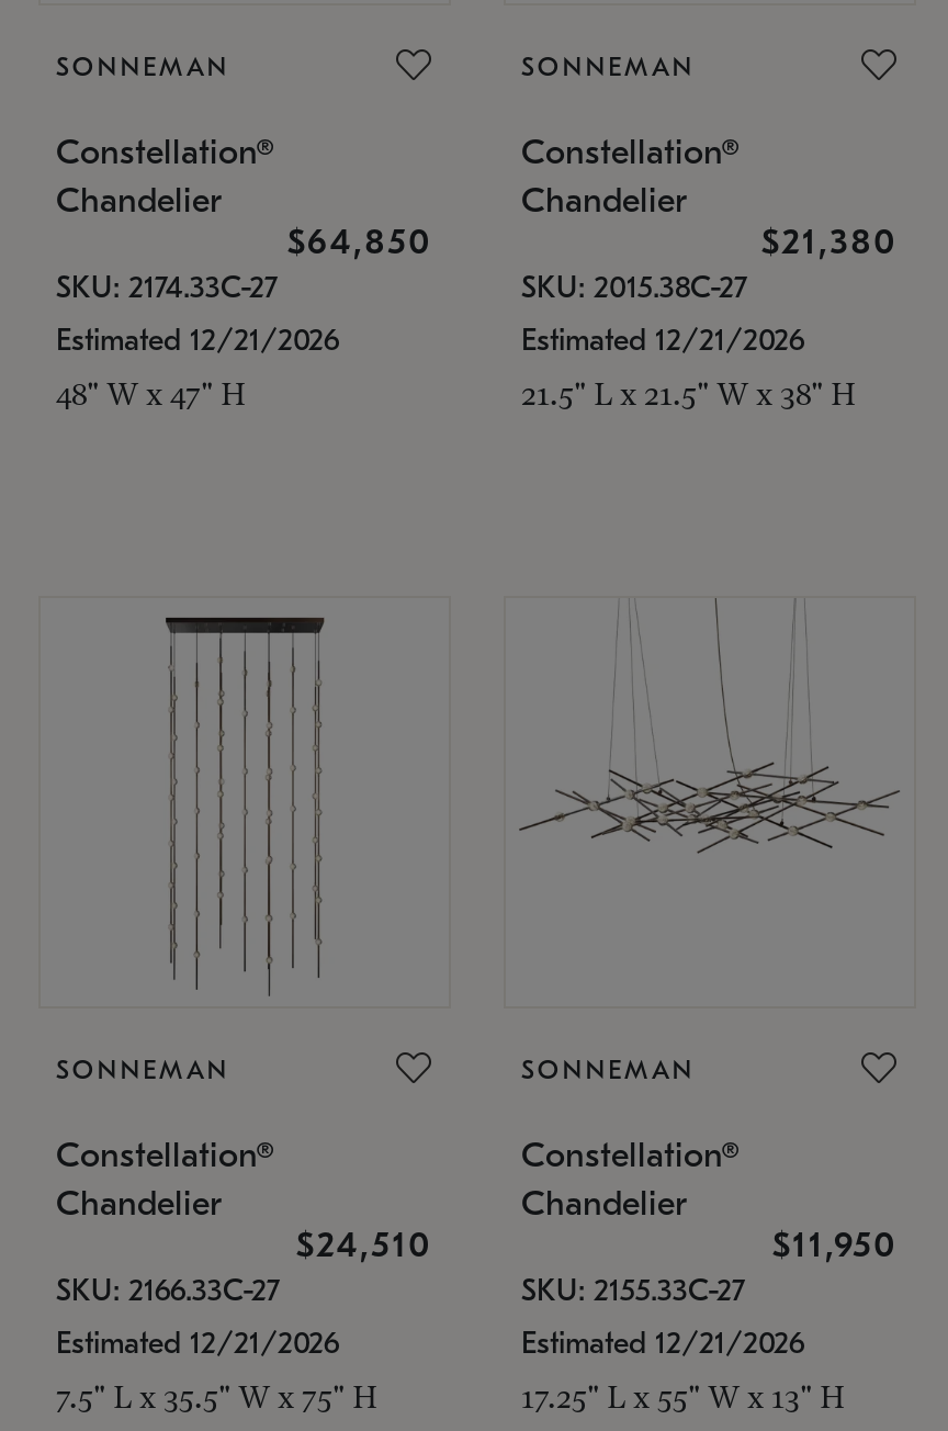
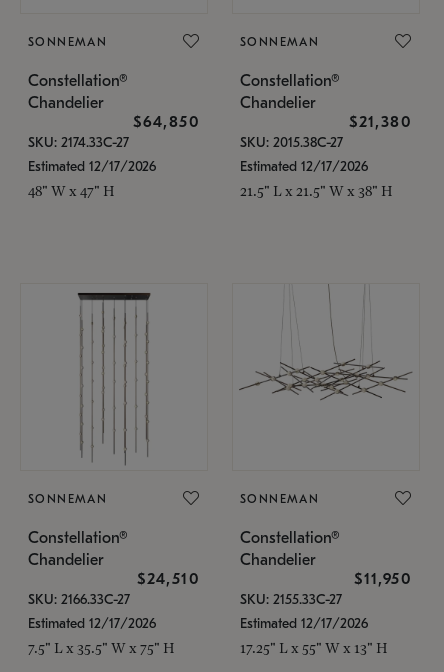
- Estimated 12/21/2026
+ Estimated 12/17/2026

- Estimated 12/21/2026
+ Estimated 12/17/2026

- Estimated 12/21/2026
+ Estimated 12/17/2026

- Estimated 12/21/2026
+ Estimated 12/17/2026
